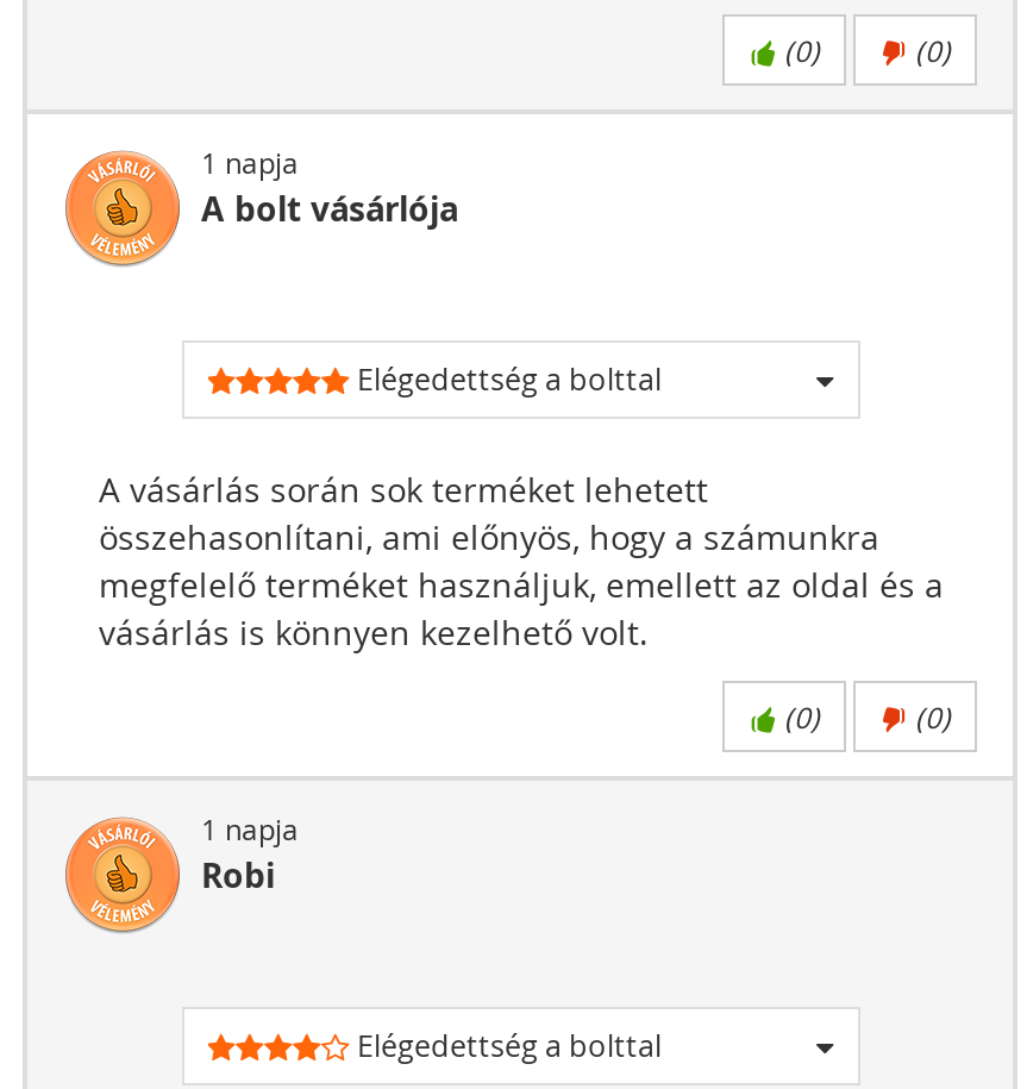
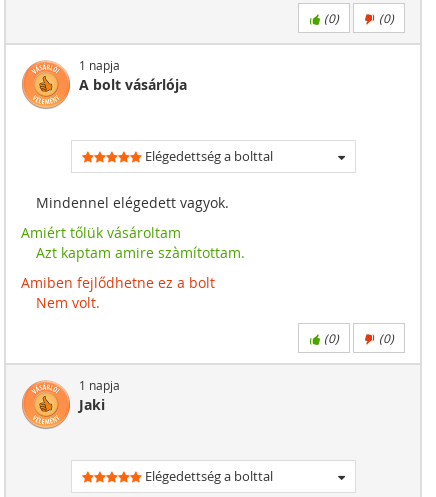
- A vásárlás során sok terméket lehetett
- összehasonlítani, ami előnyös, hogy a számunkra
- megfelelő terméket használjuk, emellett az oldal és a
- vásárlás is könnyen kezelhető volt.
+ Mindennel elégedett vagyok.
+ Amiért tőlük vásároltam
+ Azt kaptam amire szàmítottam.
+ Amiben fejlődhetne ez a bolt
+ Nem volt.

- Robi
+ Jaki
